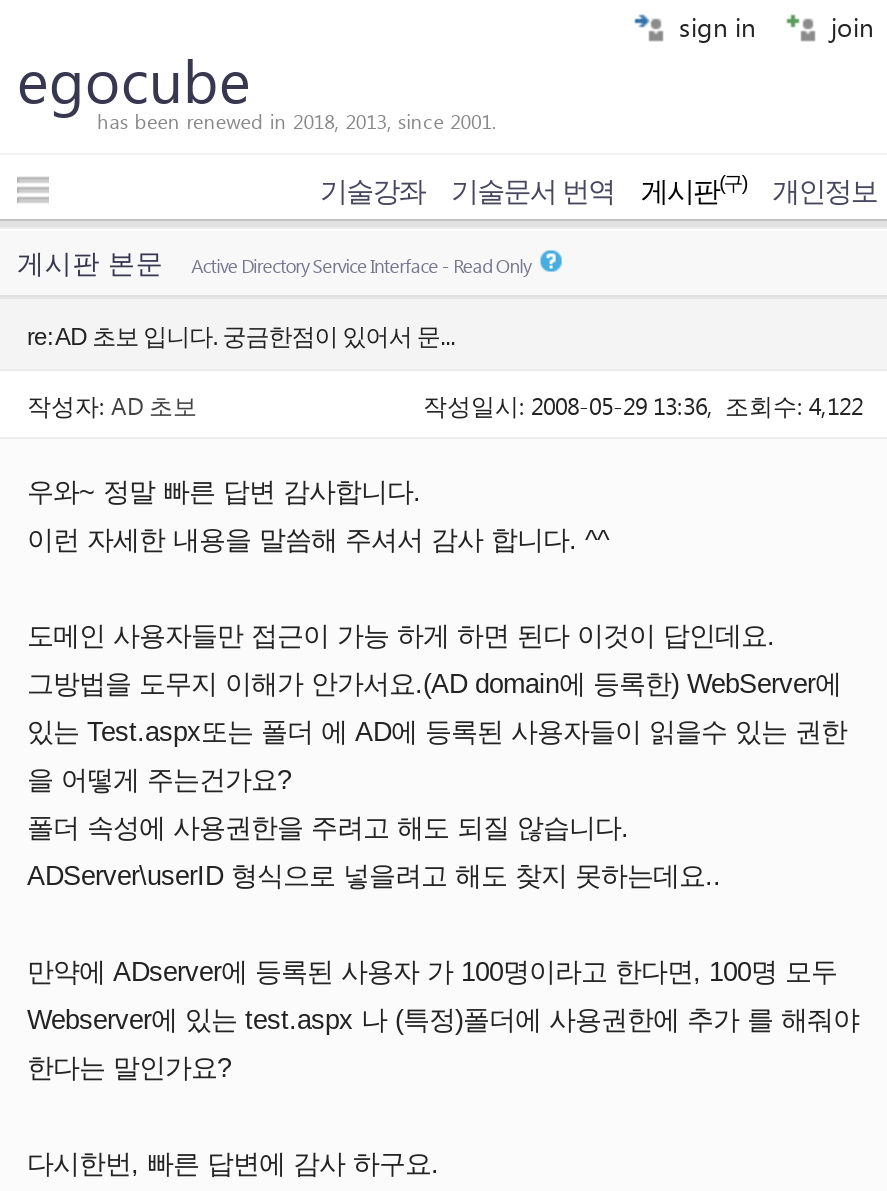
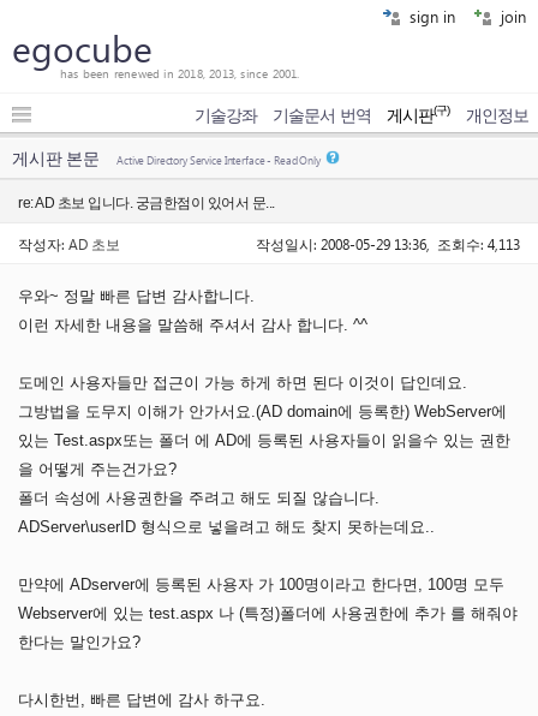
- 작성일시: 2008-05-29 13:36, 조회수: 4,122
+ 작성일시: 2008-05-29 13:36, 조회수: 4,113
